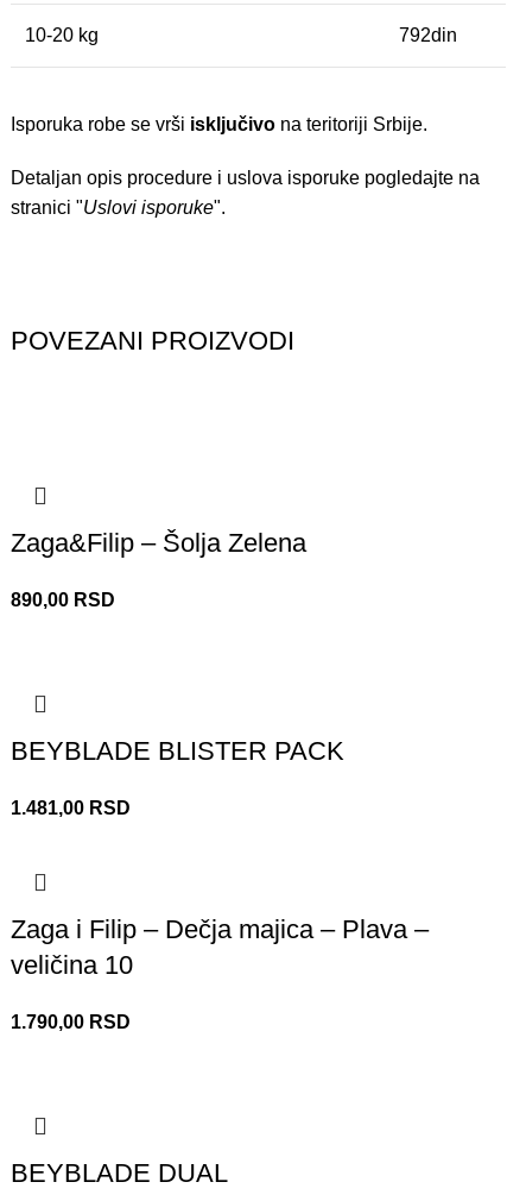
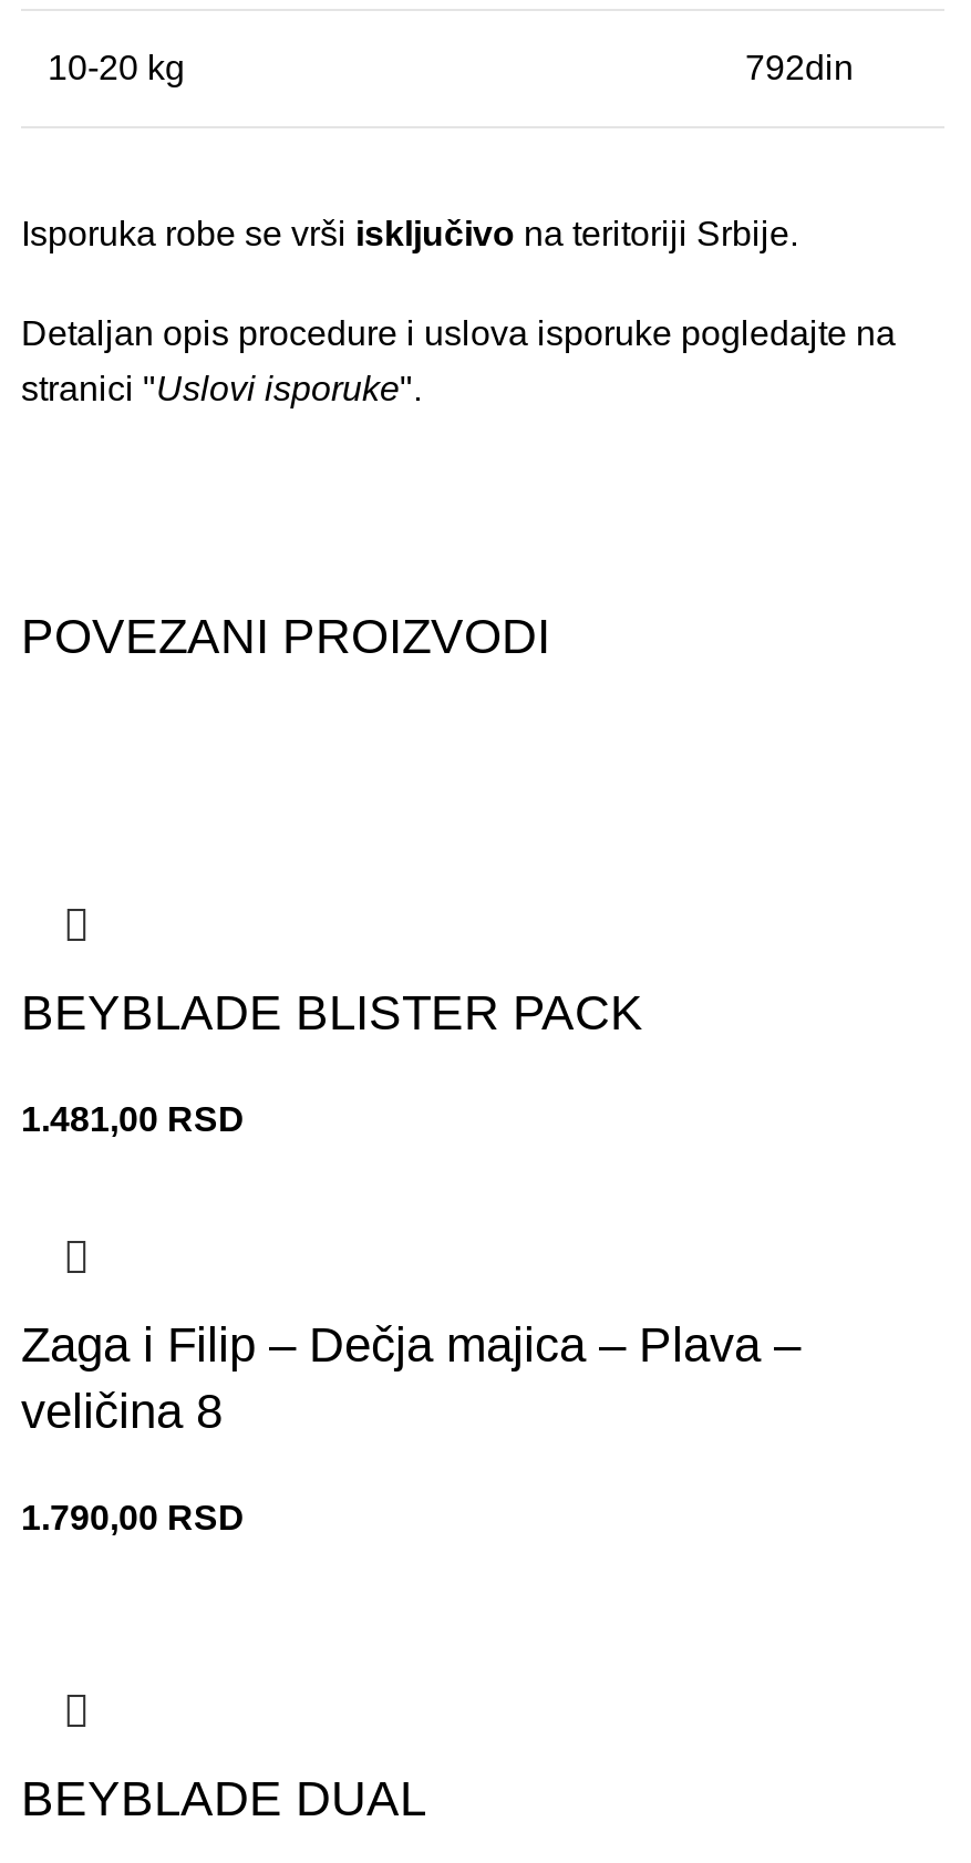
- Zaga&Filip – Šolja Zelena
- 890,00 RSD

- veličina 10
+ veličina 8
